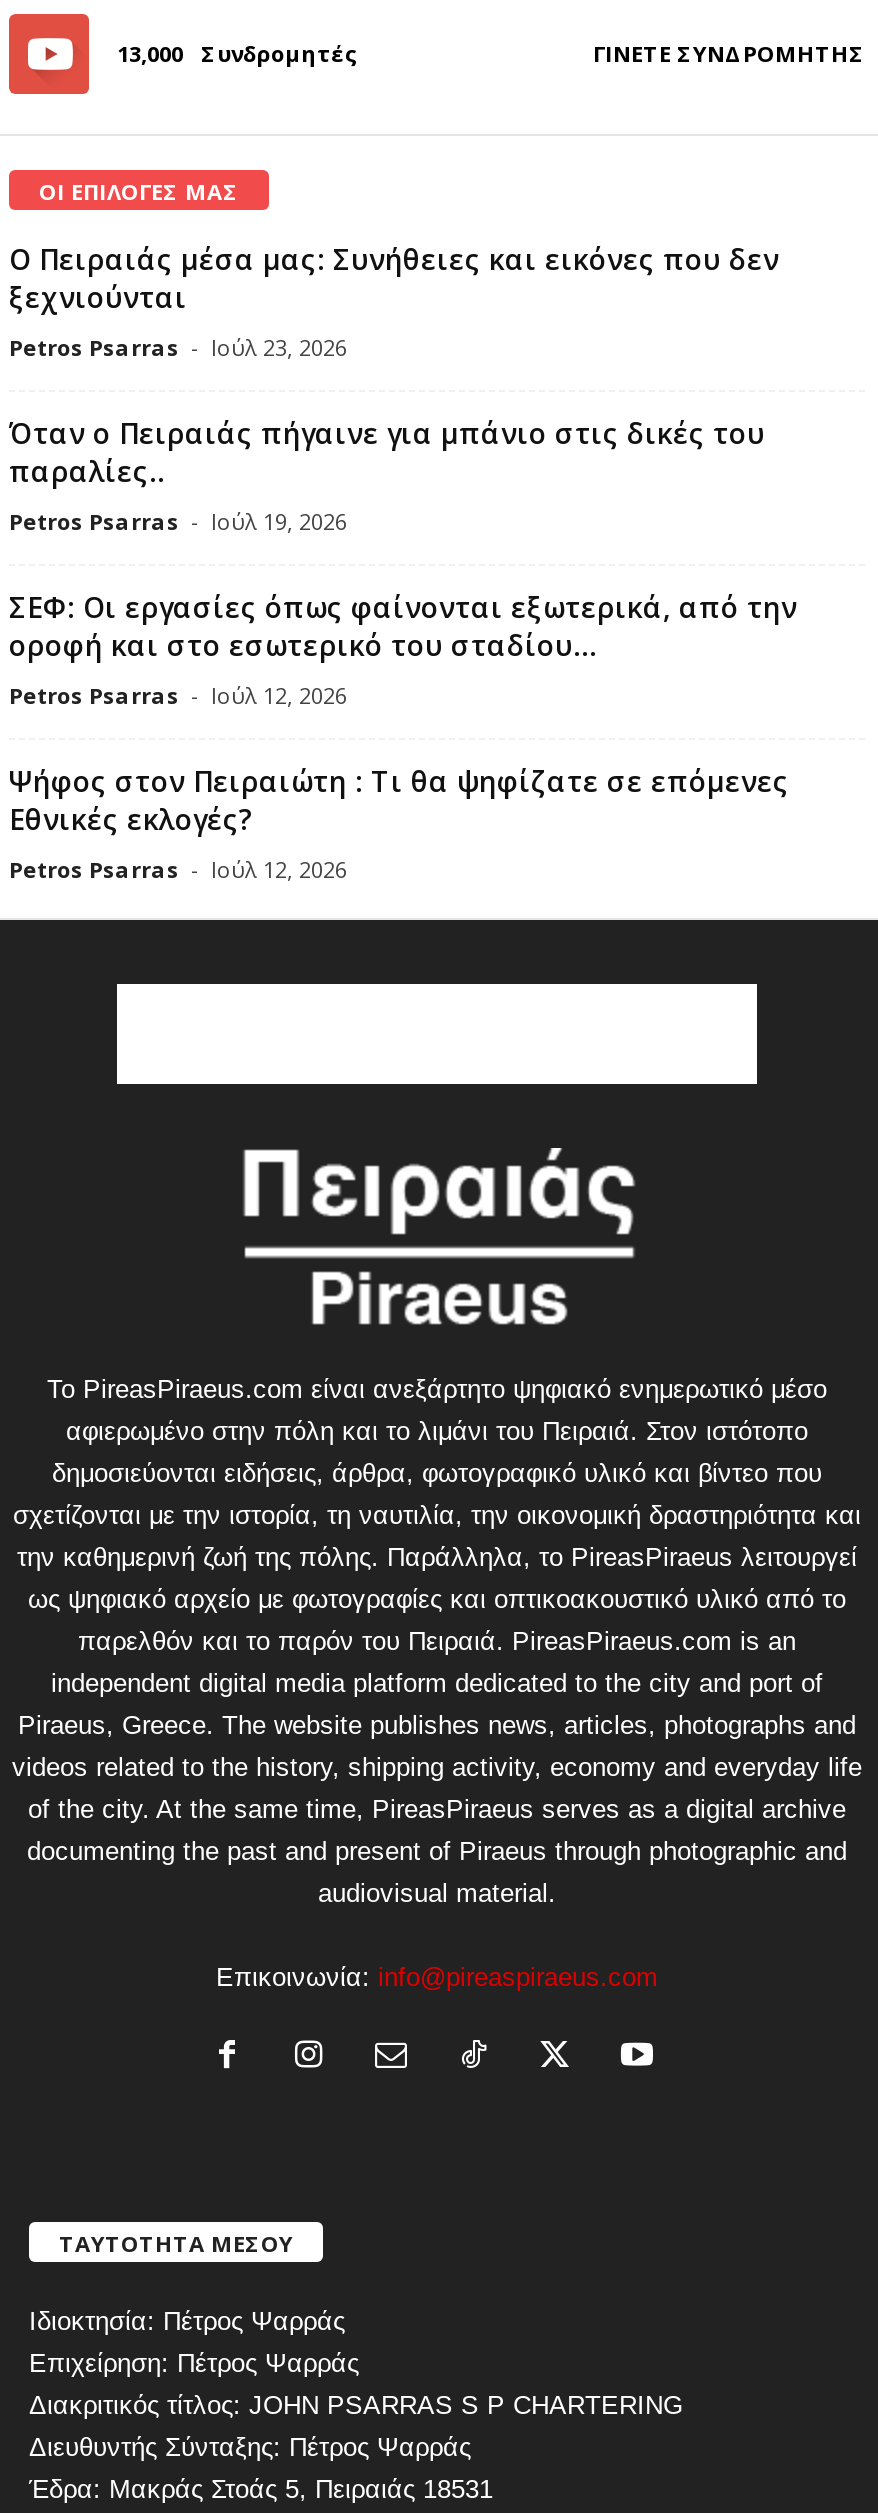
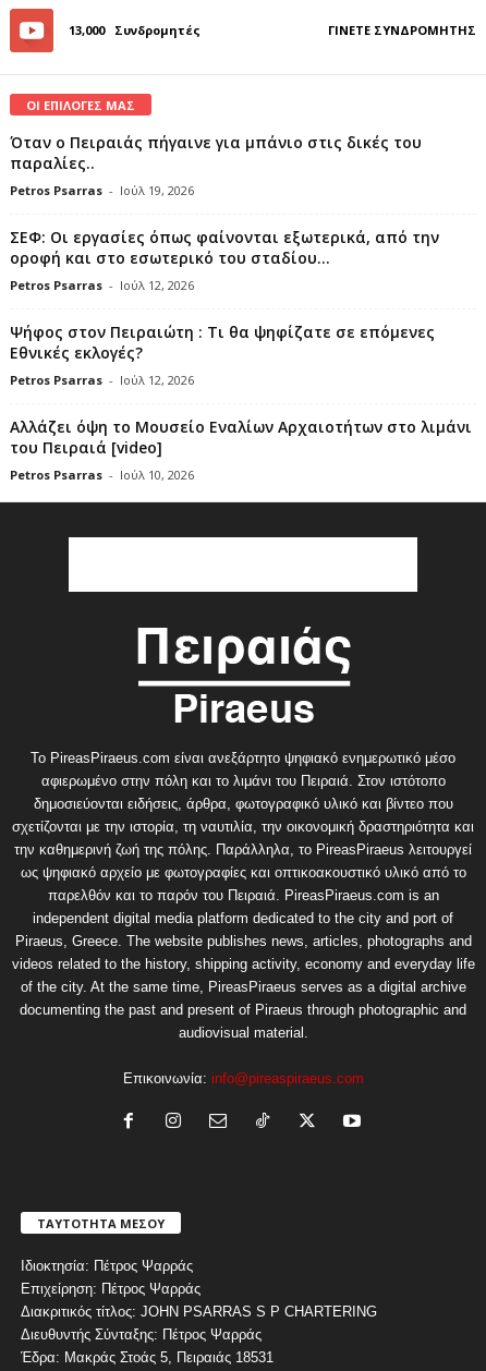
- Ο Πειραιάς μέσα μας: Συνήθειες και εικόνες που δεν
- ξεχνιούνται
- Petros Psarras - Ιούλ 23, 2026

moved up: Όταν ο Πειραιάς πήγαινε για μπάνιο στις δικές του | παραλίες.. | Petros Psarras - Ιούλ 19, 2026 | ... | Εθνικές εκλογές? | Petros Psarras - Ιούλ 12, 2026

+ Αλλάζει όψη το Μουσείο Εναλίων Αρχαιοτήτων στο λιμάνι
+ του Πειραιά [video]
+ Petros Psarras - Ιούλ 10, 2026
